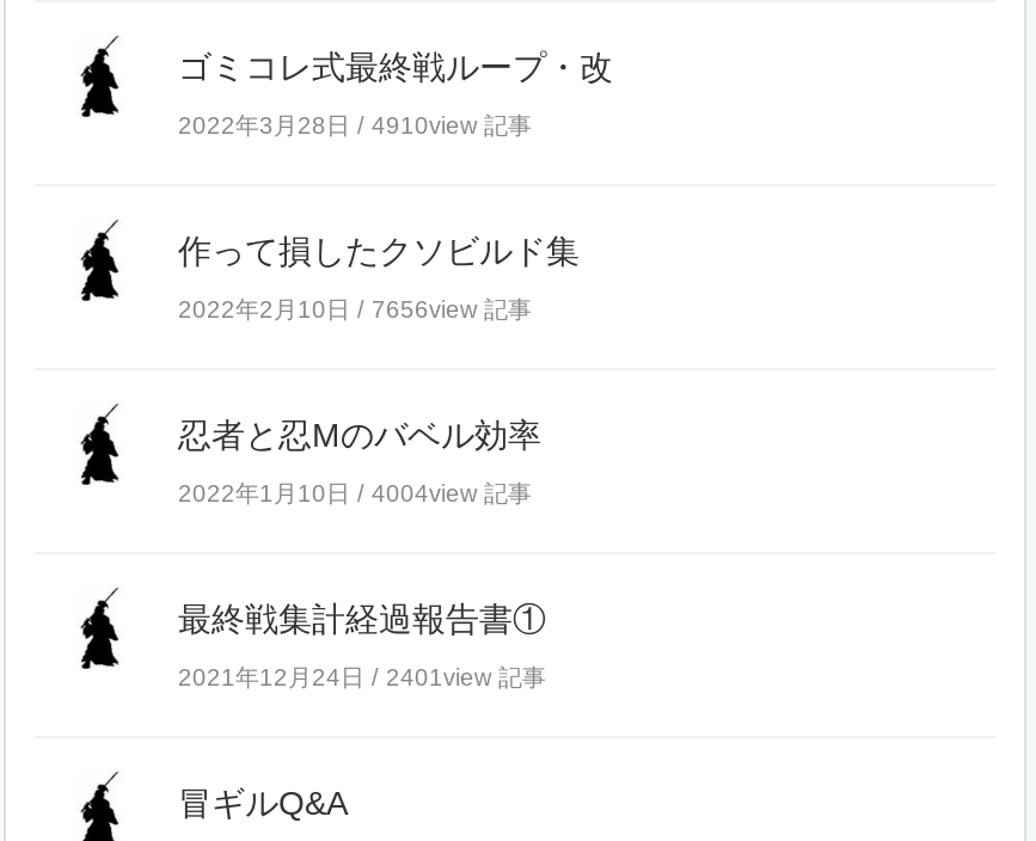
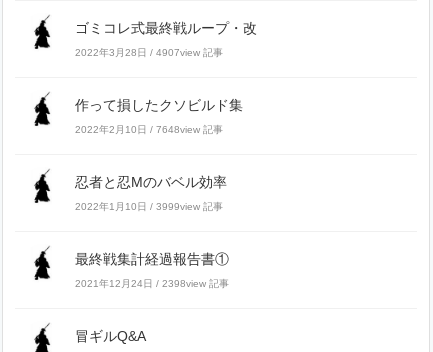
- 2022年3月28日 / 4910view 記事
+ 2022年3月28日 / 4907view 記事

- 2022年2月10日 / 7656view 記事
+ 2022年2月10日 / 7648view 記事

- 2022年1月10日 / 4004view 記事
+ 2022年1月10日 / 3999view 記事

- 2021年12月24日 / 2401view 記事
+ 2021年12月24日 / 2398view 記事
